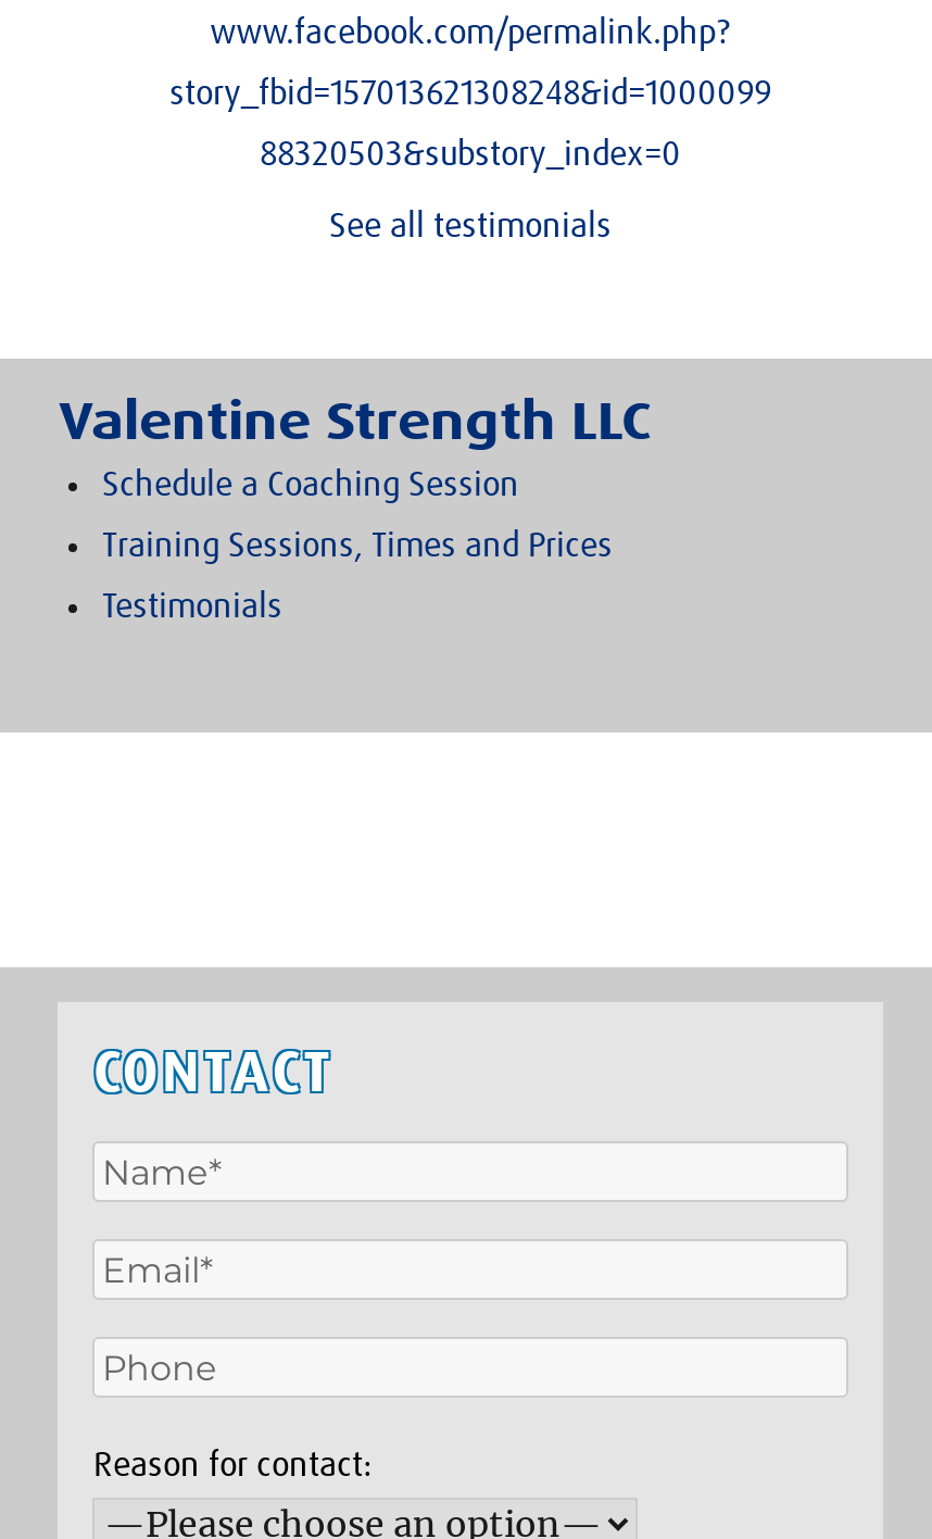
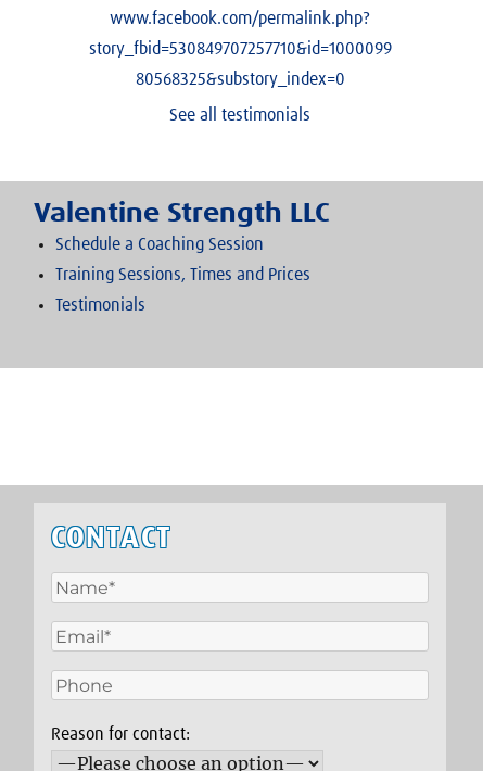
- story_fbid=157013621308248&id=1000099
+ story_fbid=530849707257710&id=1000099

- 88320503&substory_index=0
+ 80568325&substory_index=0
